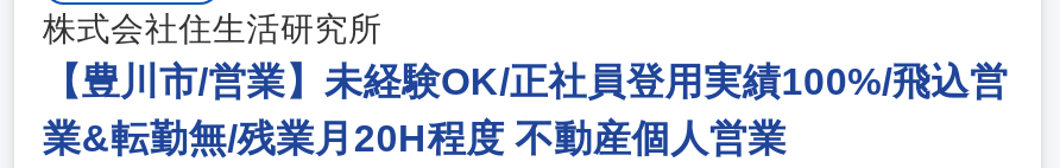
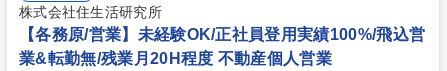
- 【豊川市/営業】未経験OK/正社員登用実績100%/飛込営
+ 【各務原/営業】未経験OK/正社員登用実績100%/飛込営
